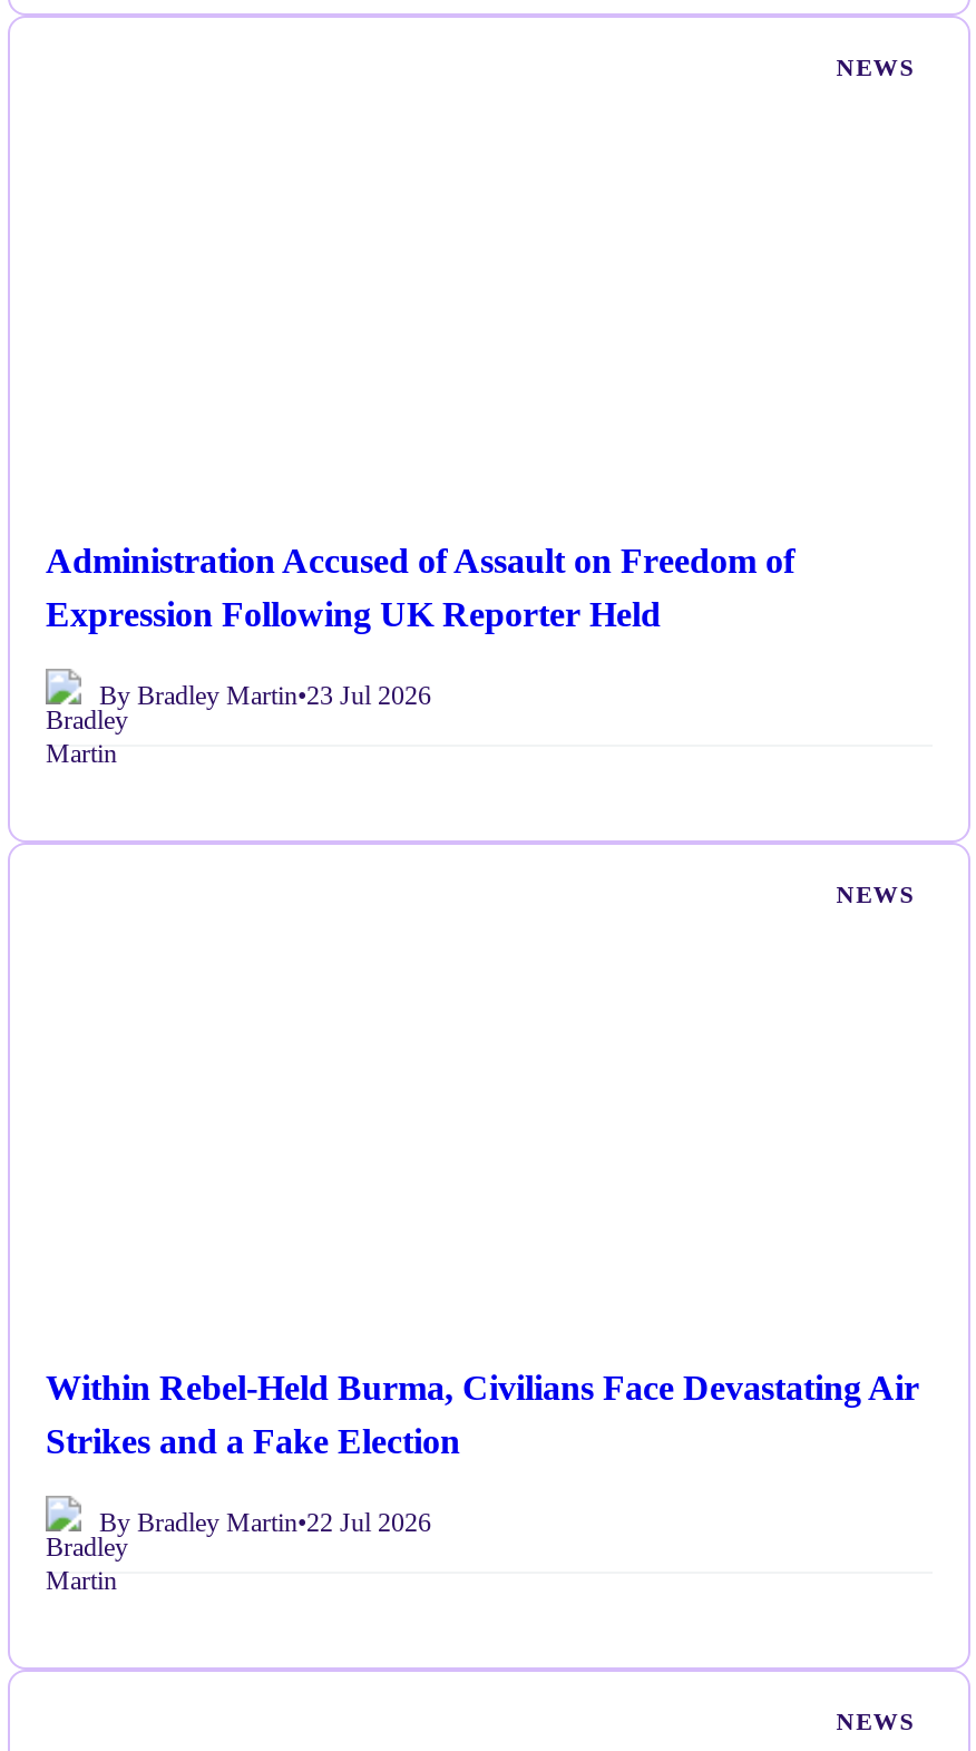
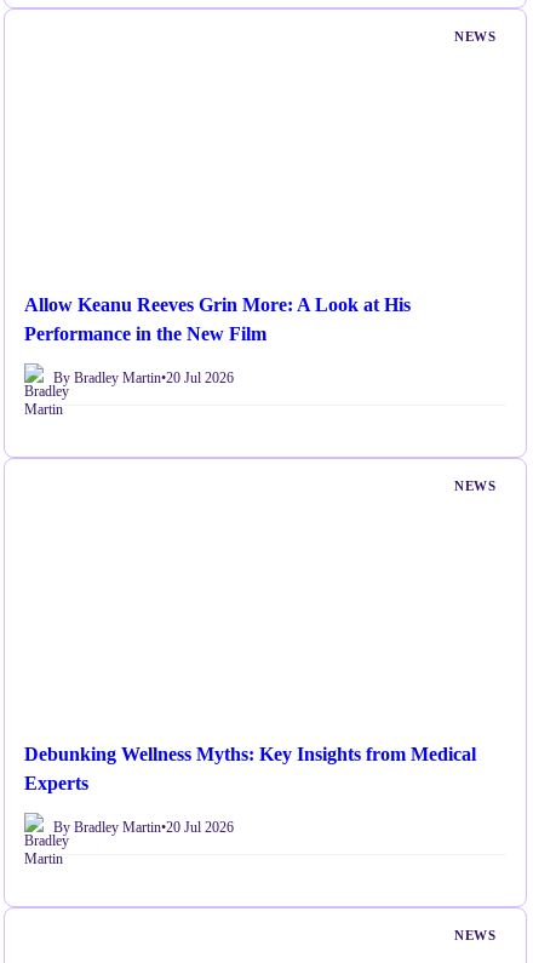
- Administration Accused of Assault on Freedom of
- Expression Following UK Reporter Held
+ Allow Keanu Reeves Grin More: A Look at His
+ Performance in the New Film

- By Bradley Martin•23 Jul 2026
+ By Bradley Martin•20 Jul 2026

- Within Rebel-Held Burma, Civilians Face Devastating Air
- Strikes and a Fake Election
+ Debunking Wellness Myths: Key Insights from Medical
+ Experts

- By Bradley Martin•22 Jul 2026
+ By Bradley Martin•20 Jul 2026
